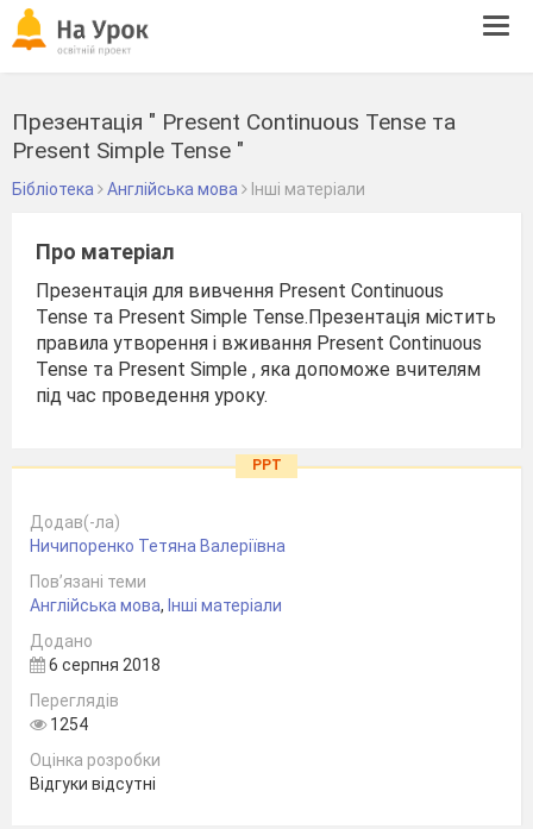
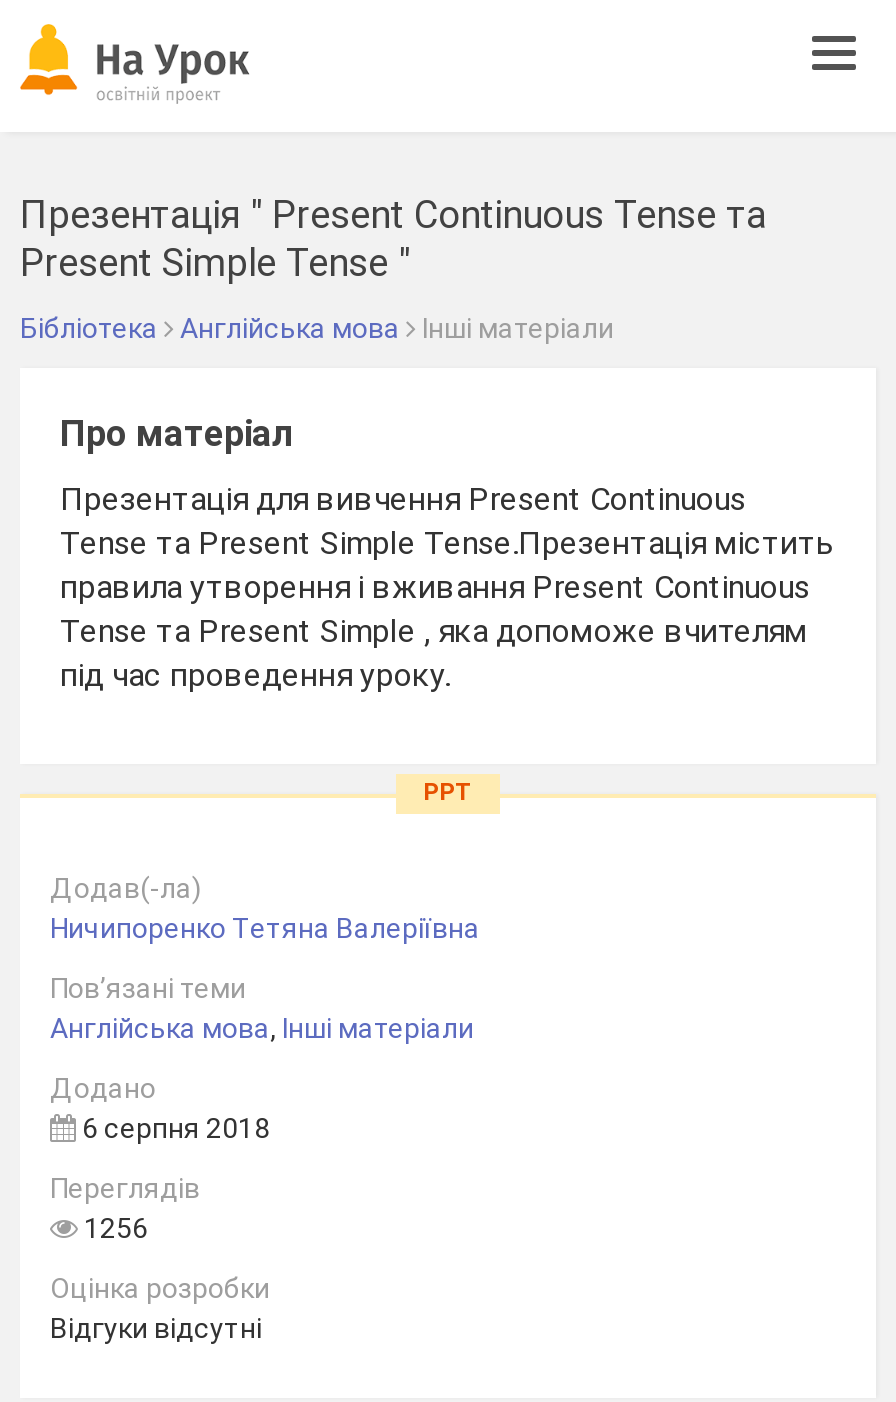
- 1254
+ 1256
